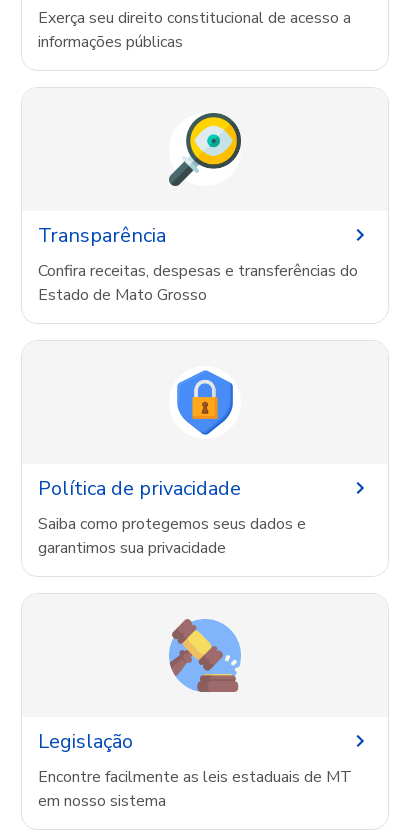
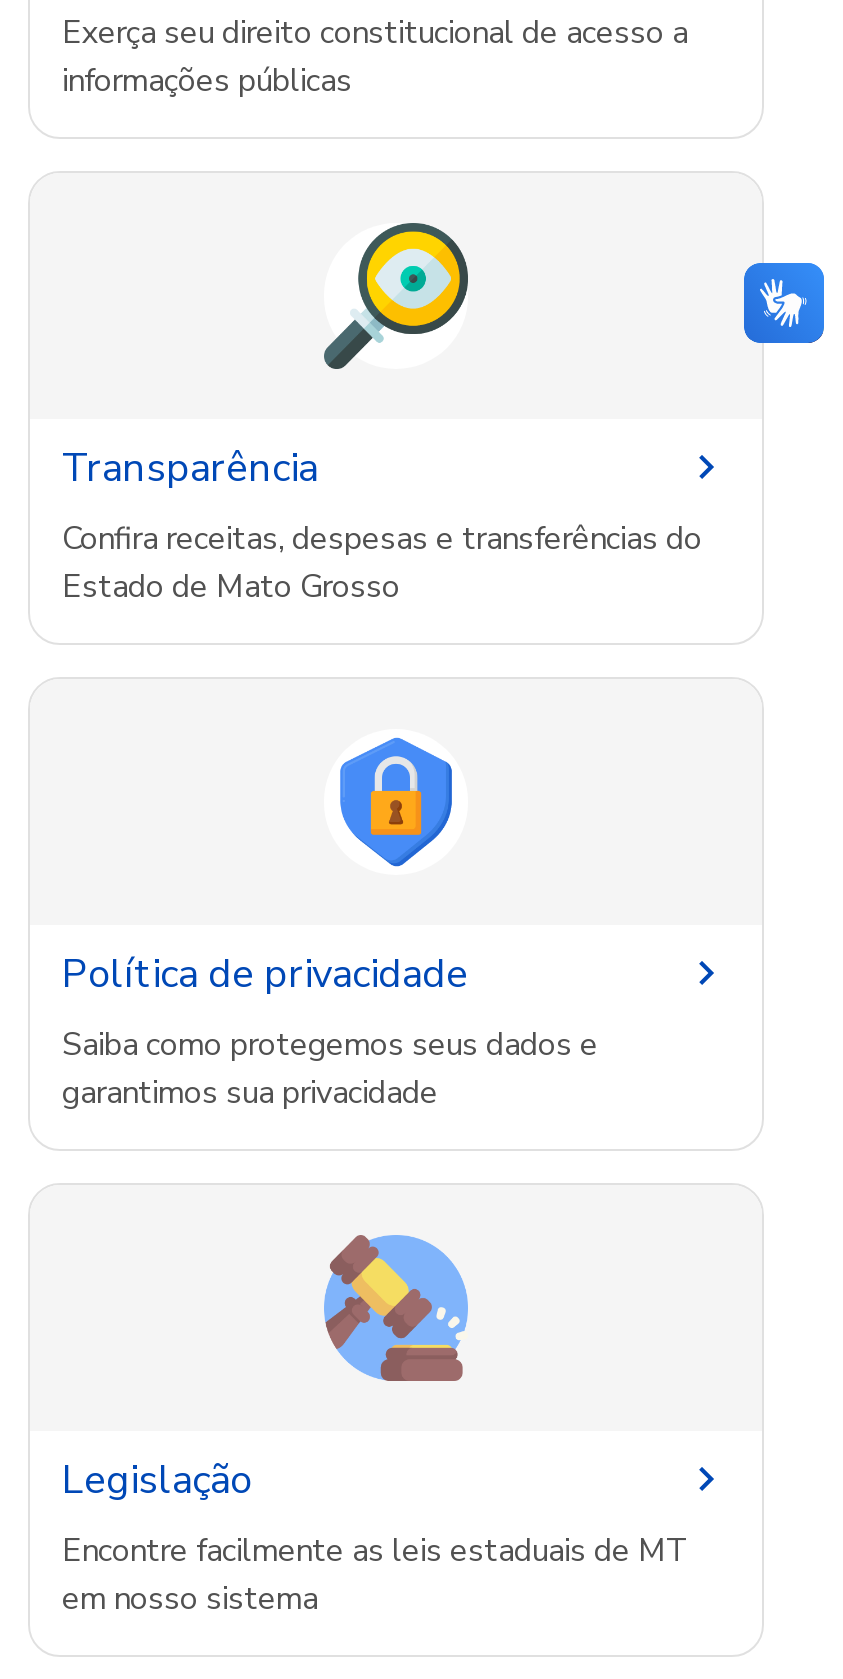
+ [image]
